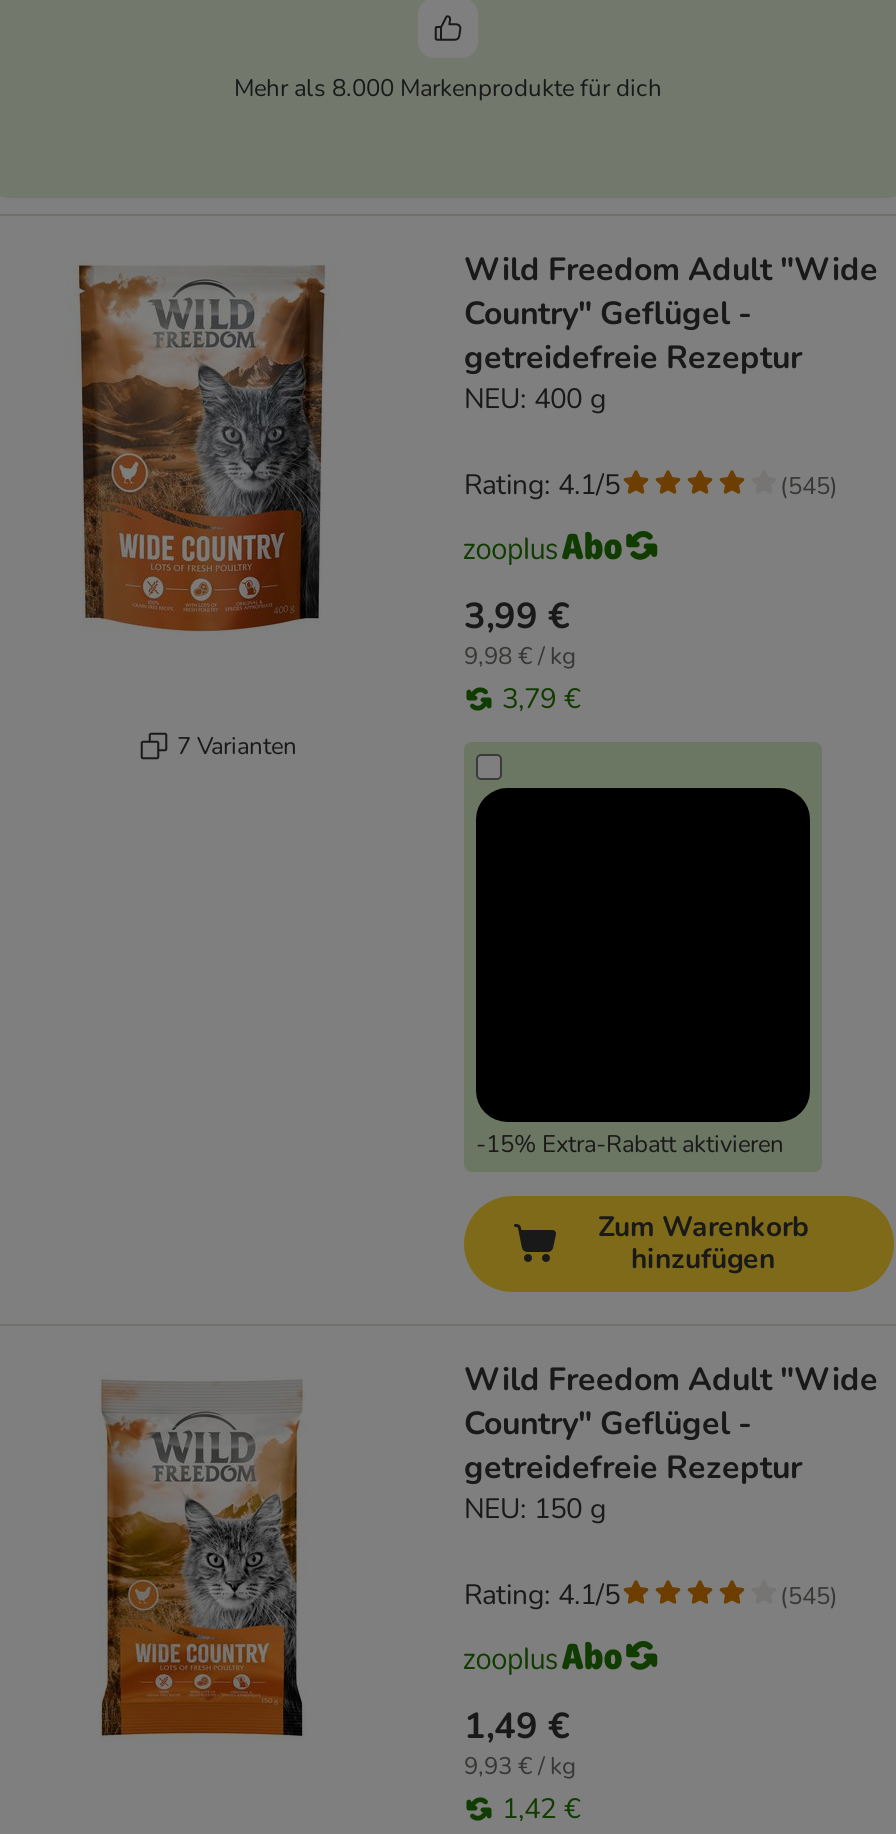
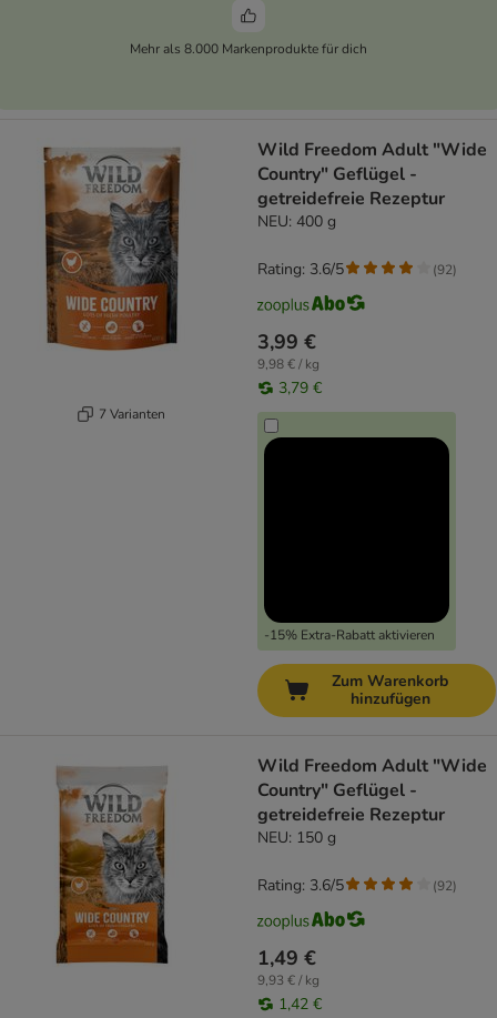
- Rating: 4.1/5
+ Rating: 3.6/5

- (545)
+ (92)

- Rating: 4.1/5
+ Rating: 3.6/5

- (545)
+ (92)
